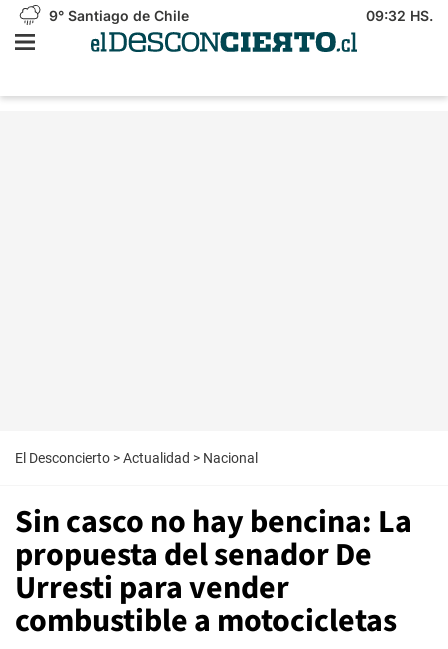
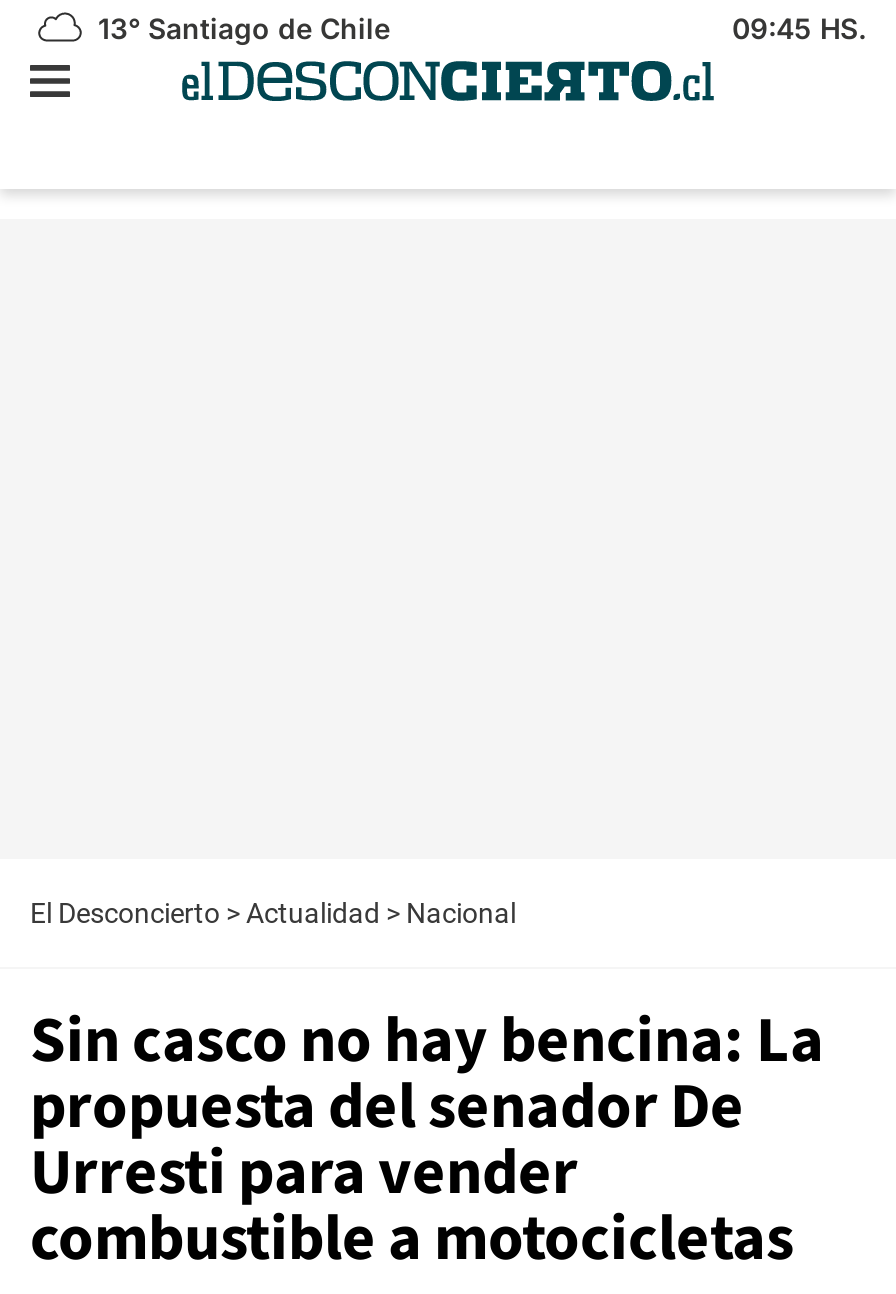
- 9° Santiago de Chile
+ 13° Santiago de Chile

- 09:32 HS.
+ 09:45 HS.
